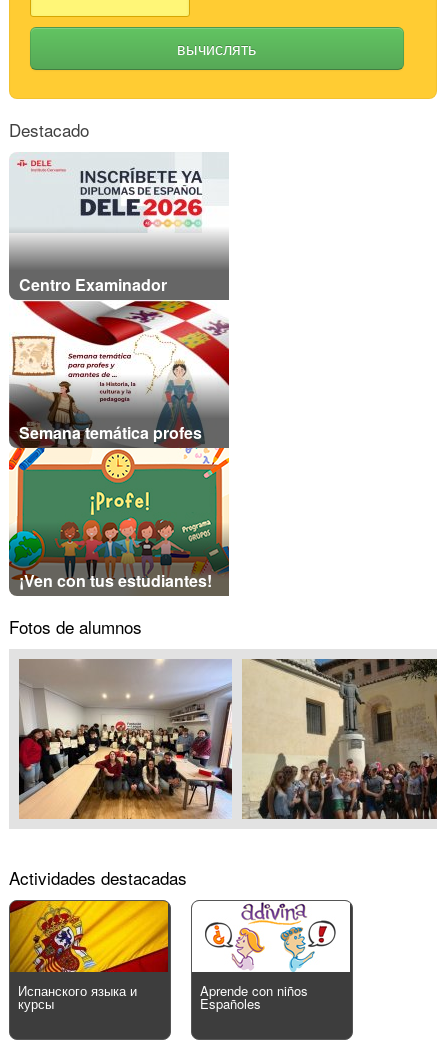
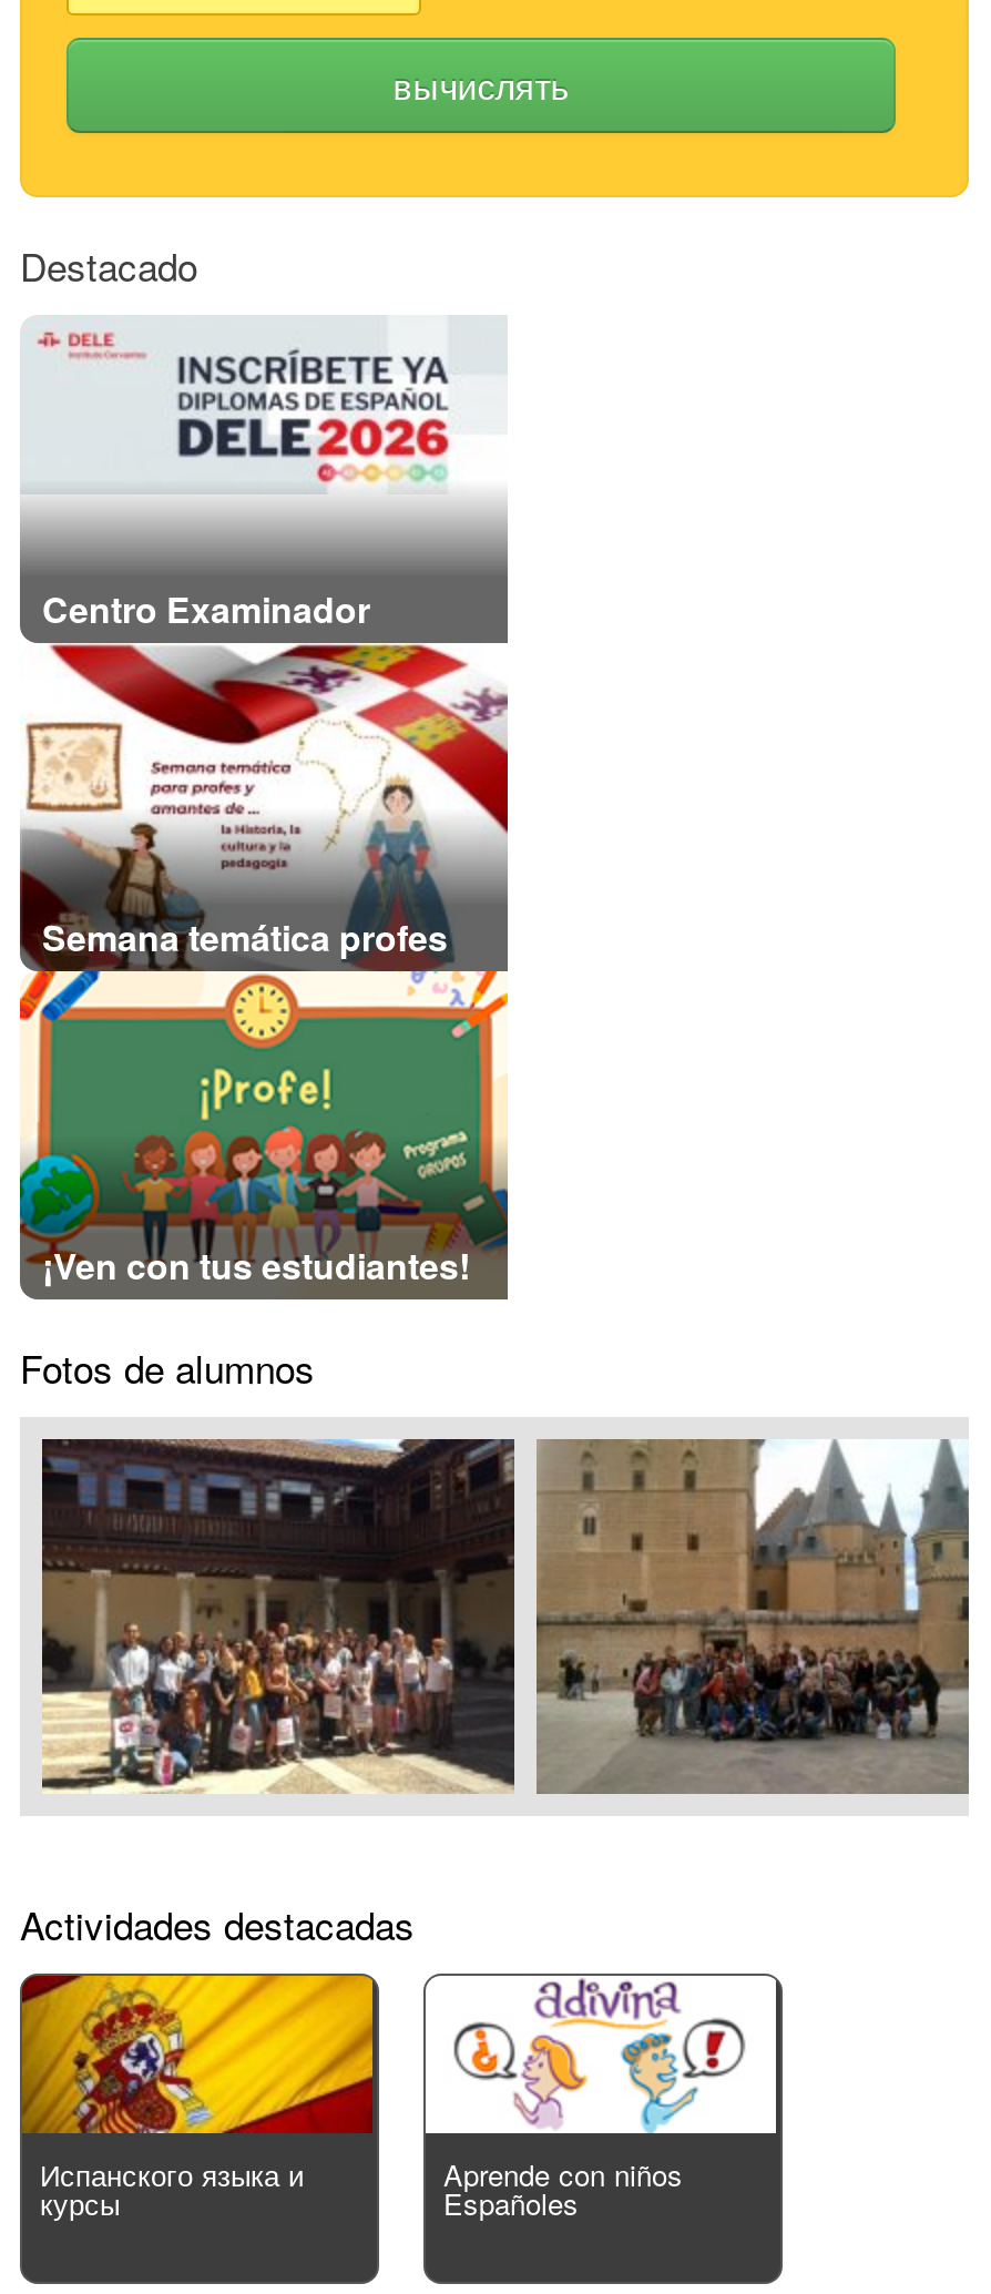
- [image]
+ [image]

- [image]
+ [image]
